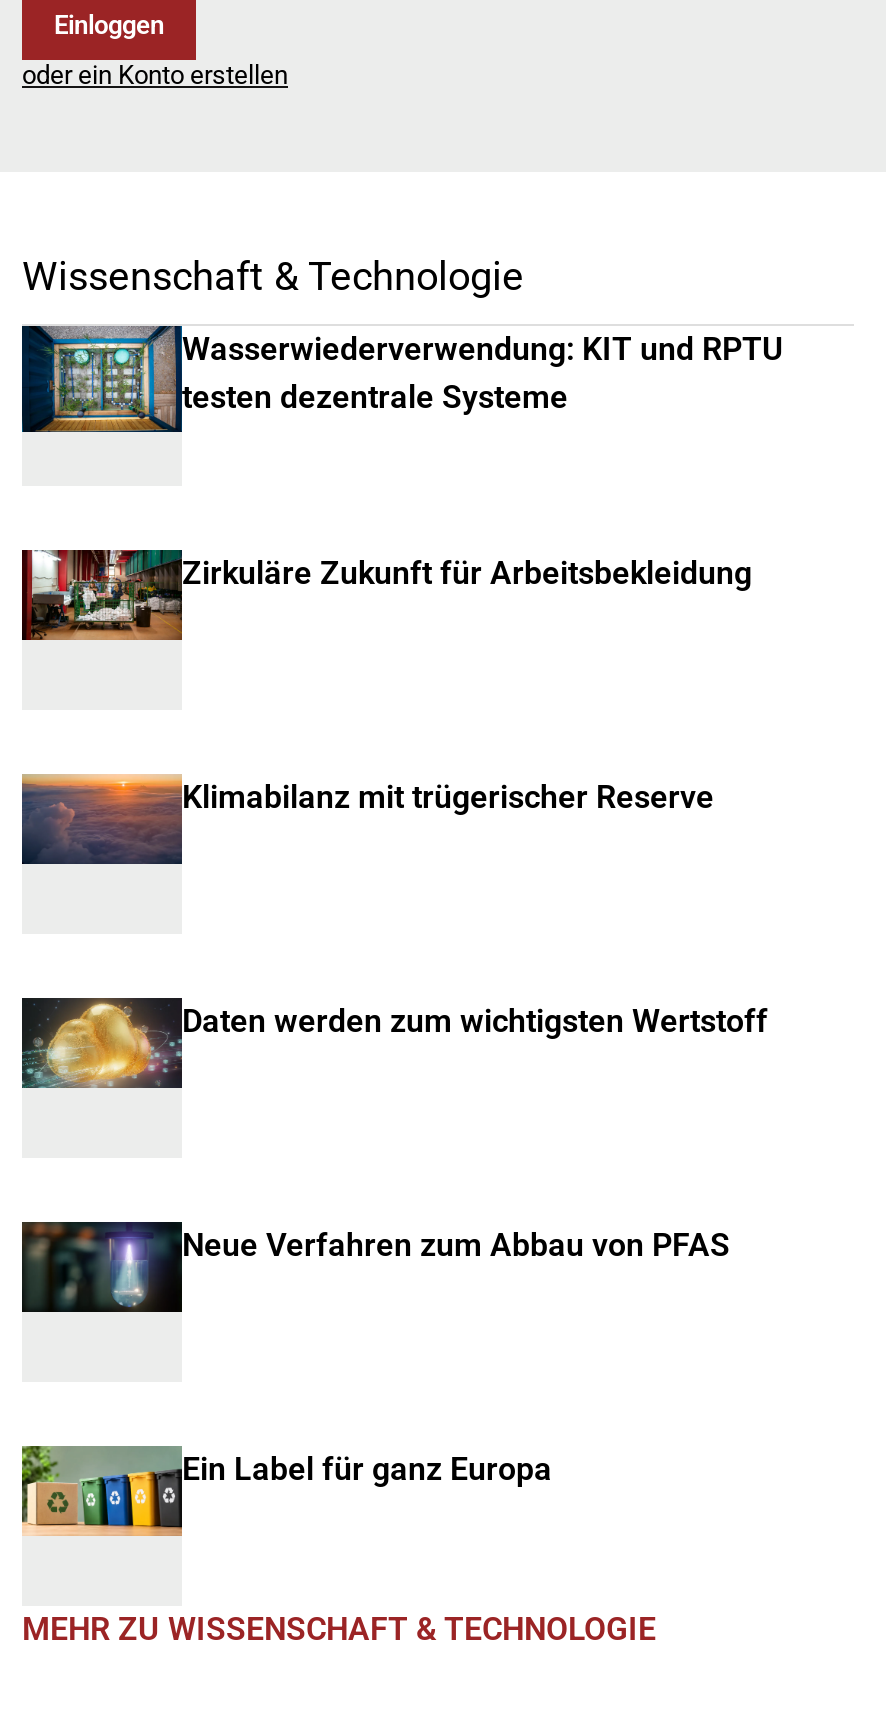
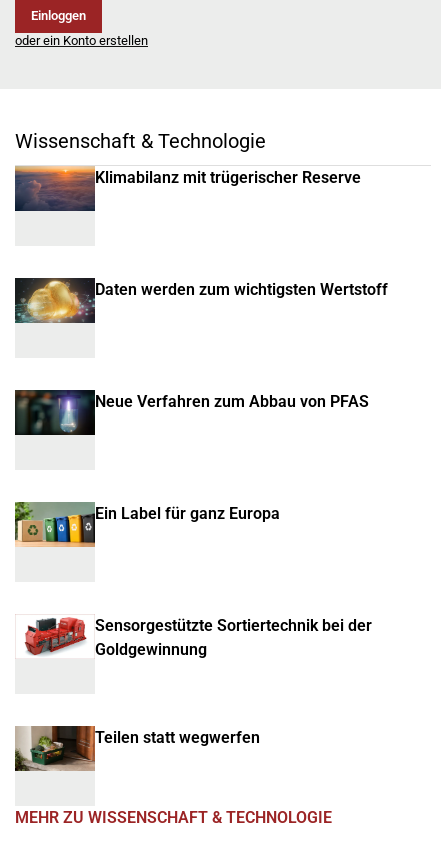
- [image]
- Wasserwiederverwendung: KIT und RPTU
- testen dezentrale Systeme

- [image]
- Zirkuläre Zukunft für Arbeitsbekleidung

moved up: [image] | Klimabilanz mit trügerischer Reserve | Daten werden zum wichtigsten Wertstoff | Neue Verfahren zum Abbau von PFAS | Ein Label für ganz Europa

moved up: [image]

+ [image]
+ Teilen statt wegwerfen

+ [image]
+ Sensorgestützte Sortiertechnik bei der
+ Goldgewinnung
